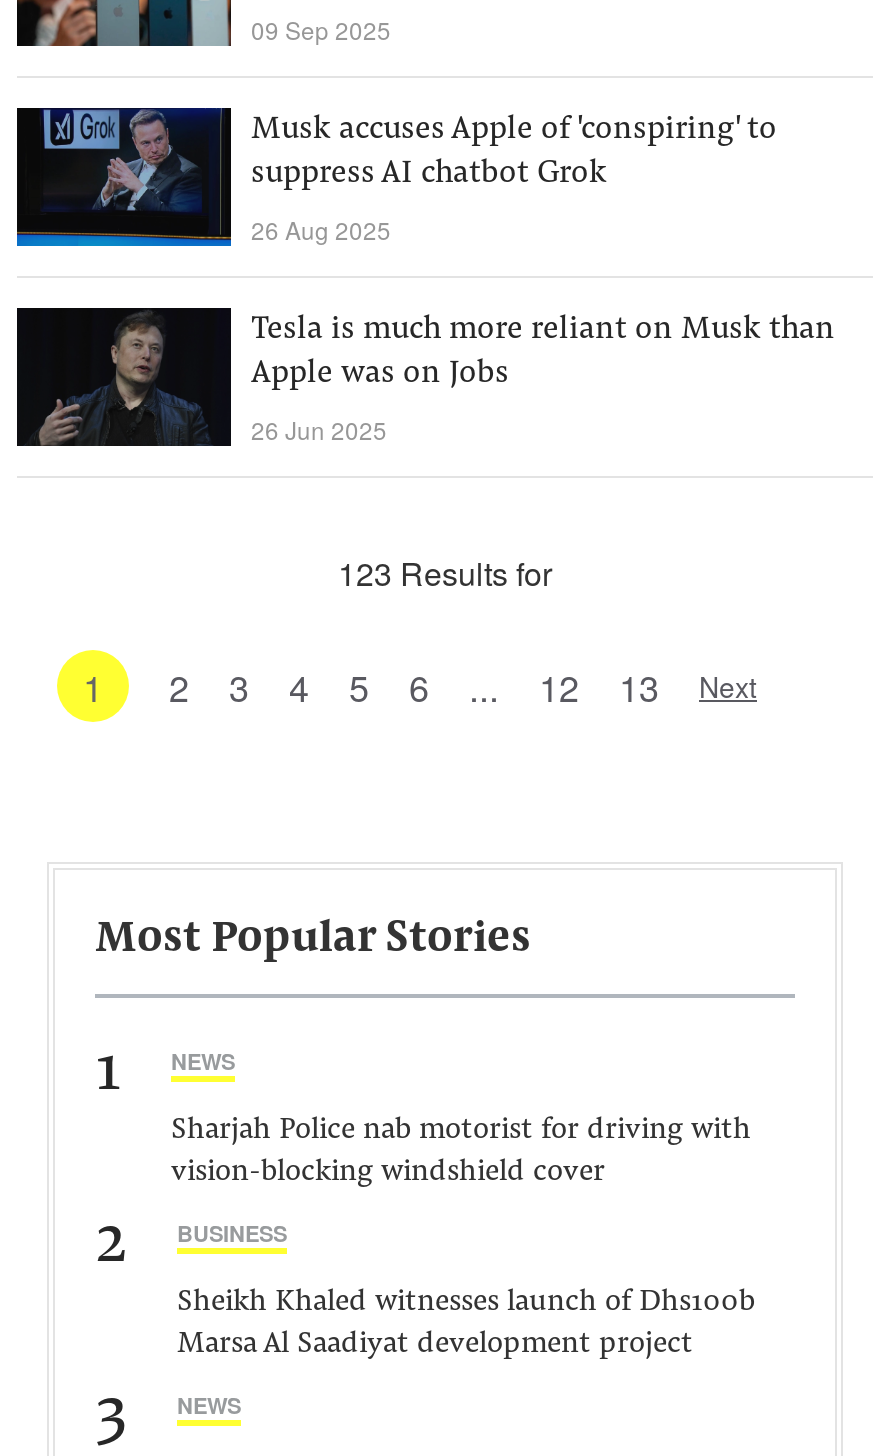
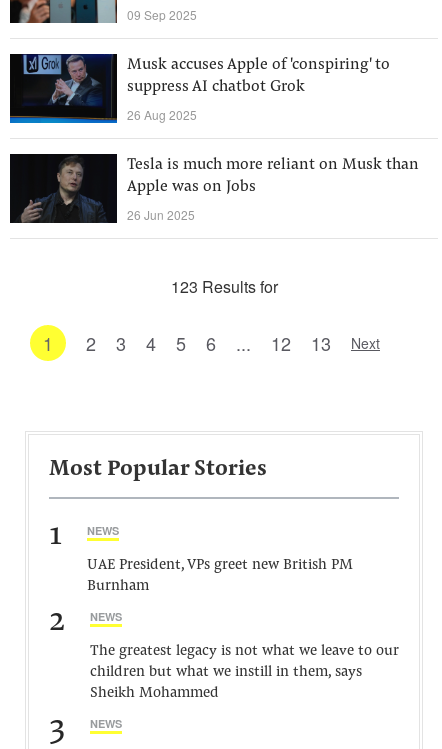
- Sharjah Police nab motorist for driving with
- vision-blocking windshield cover
+ UAE President, VPs greet new British PM
+ Burnham

- BUSINESS
+ NEWS

- Sheikh Khaled witnesses launch of Dhs100b
- Marsa Al Saadiyat development project
+ The greatest legacy is not what we leave to our
+ children but what we instill in them, says
+ Sheikh Mohammed
